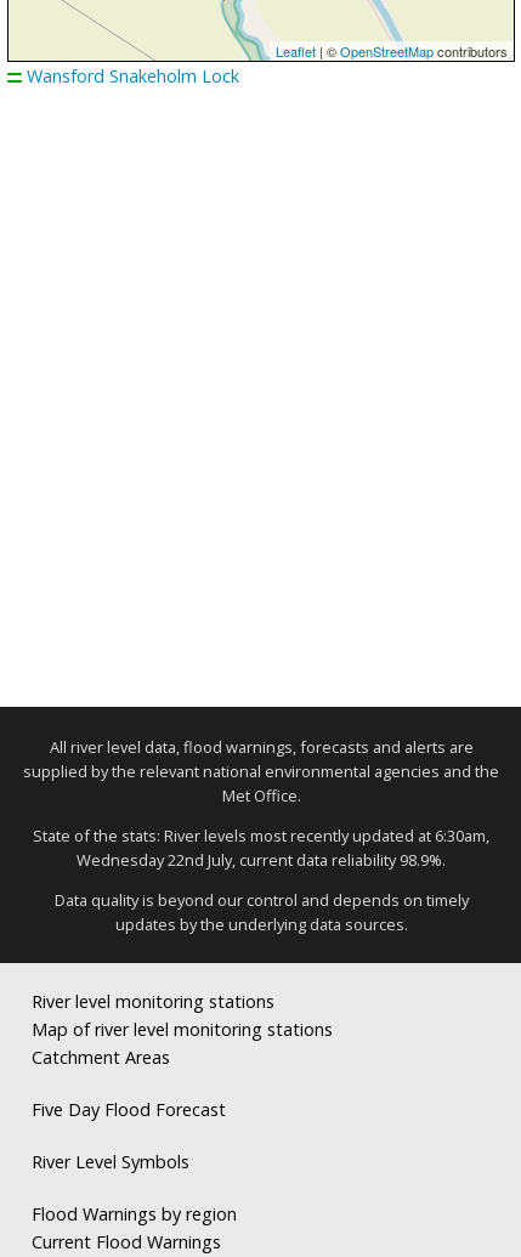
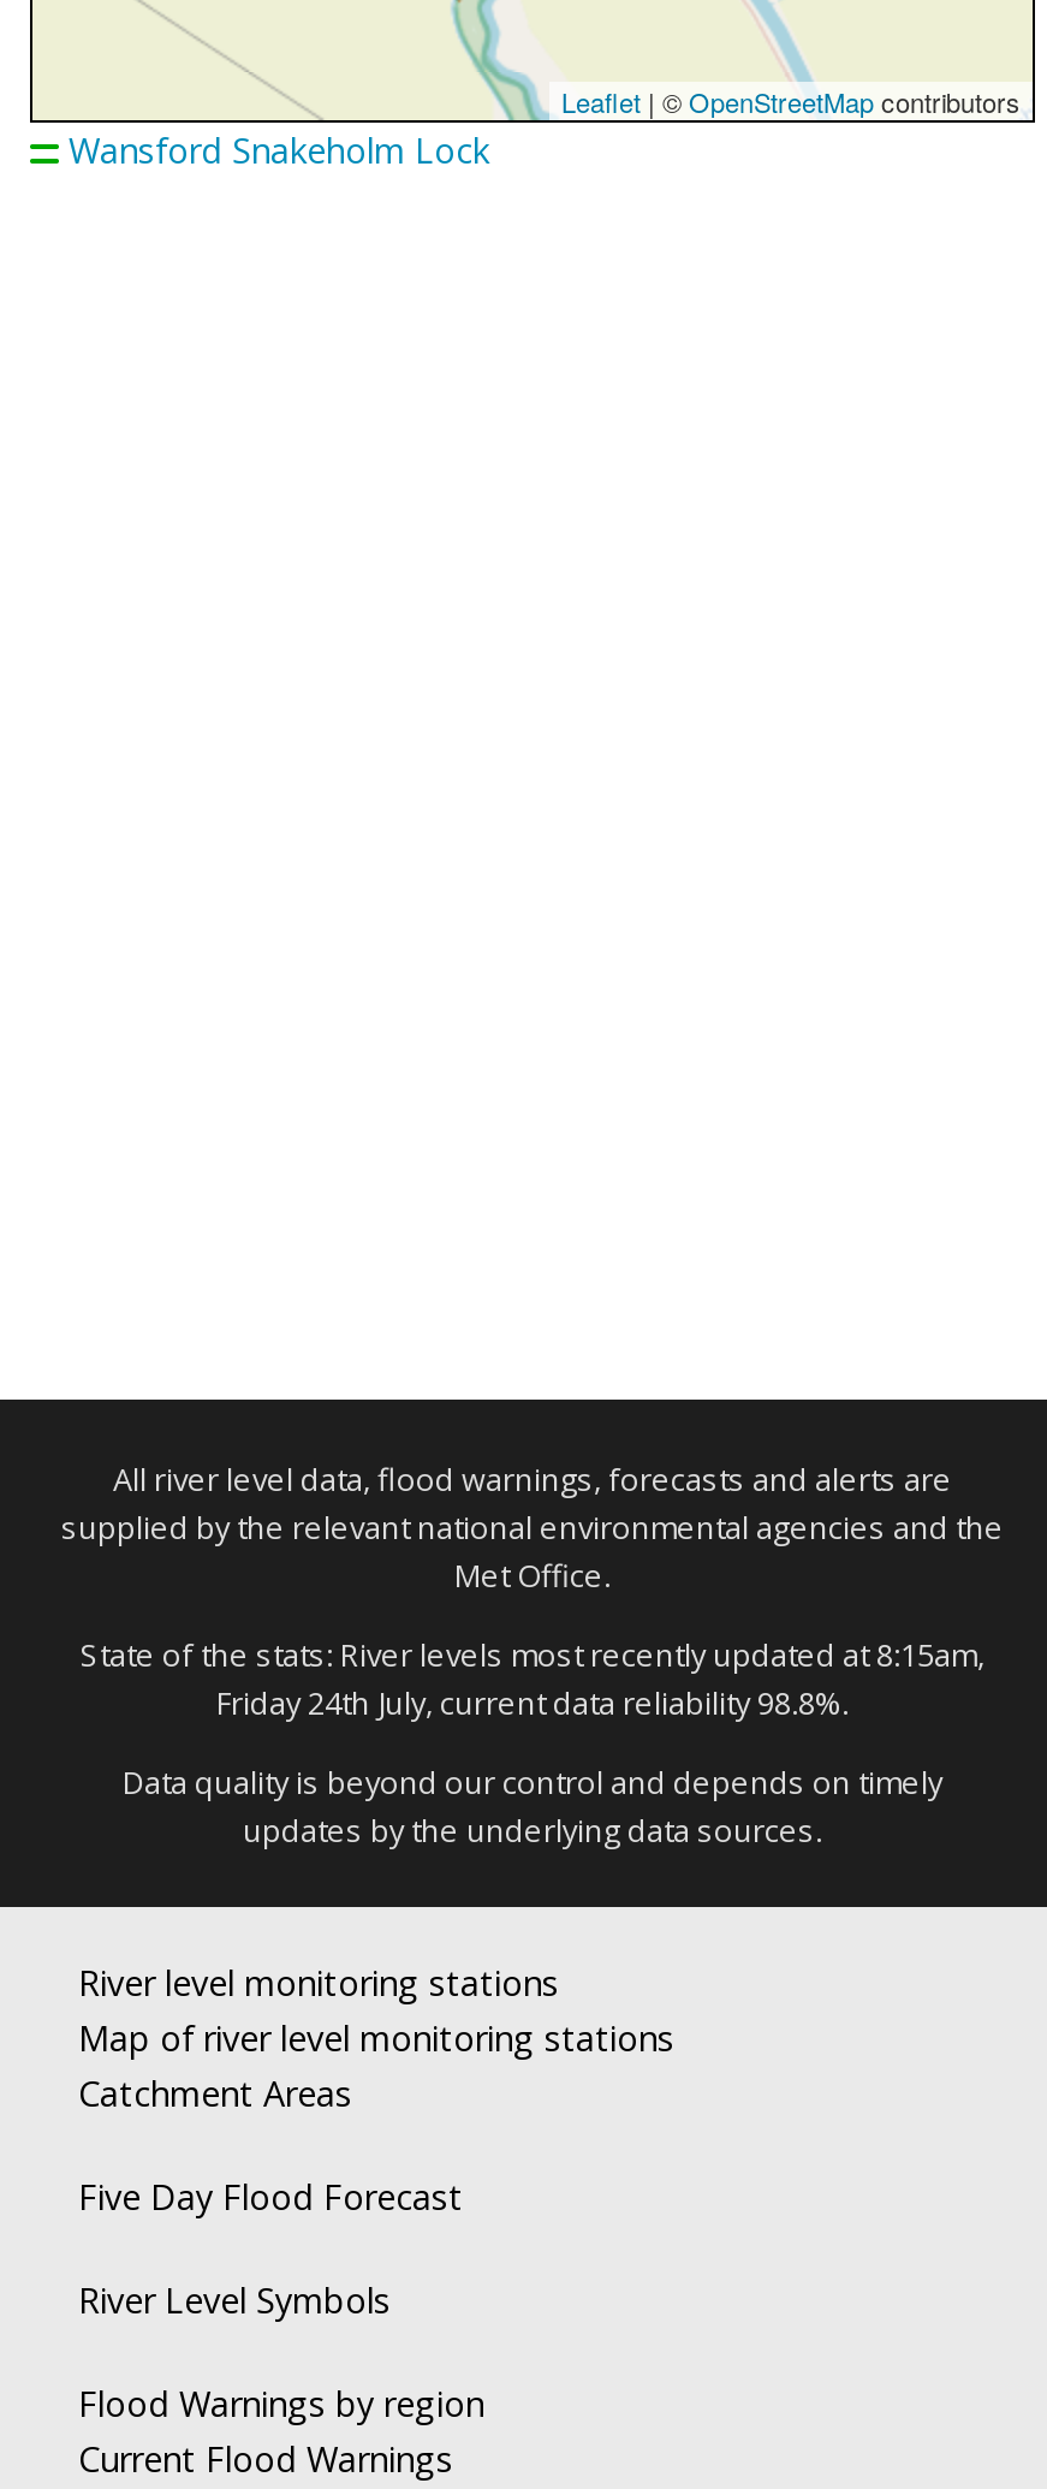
- State of the stats: River levels most recently updated at 6:30am,
+ State of the stats: River levels most recently updated at 8:15am,

- Wednesday 22nd July, current data reliability 98.9%.
+ Friday 24th July, current data reliability 98.8%.
